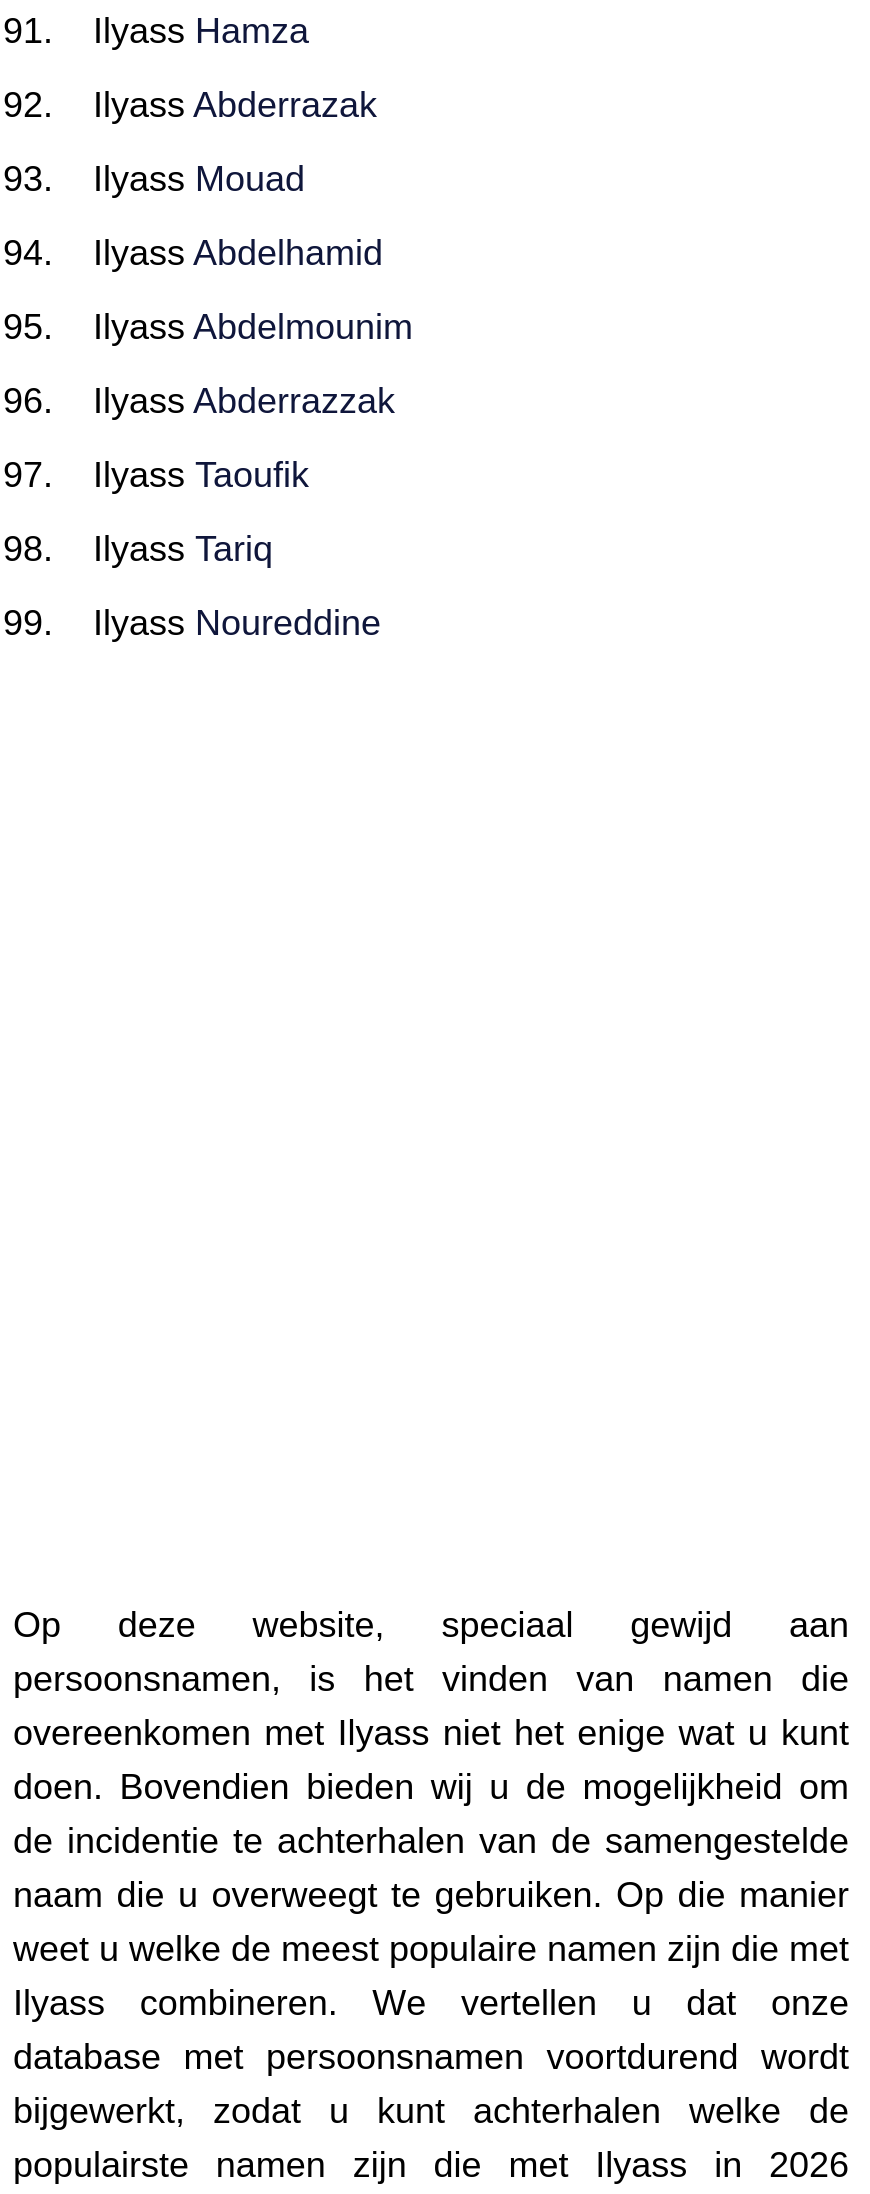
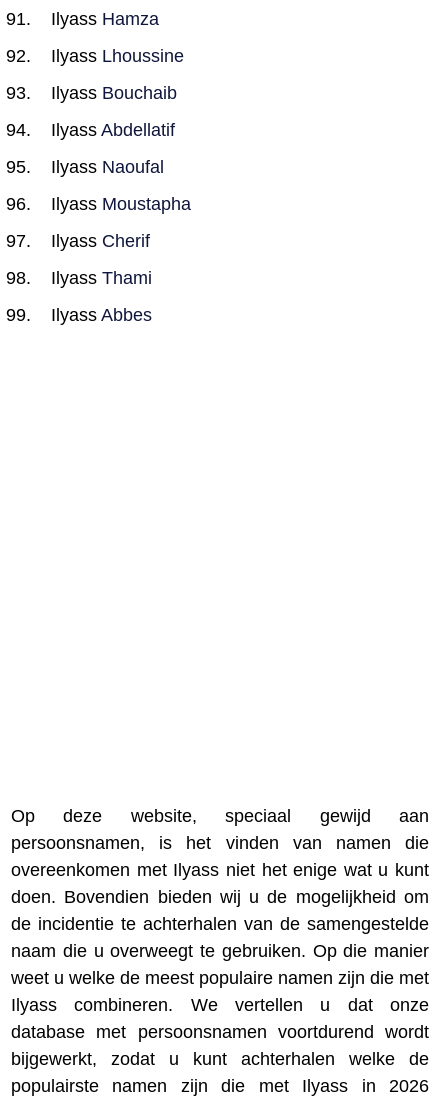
- Ilyass Abderrazak
+ Ilyass Lhoussine

- Ilyass Mouad
+ Ilyass Bouchaib

- Ilyass Abdelhamid
+ Ilyass Abdellatif

- Ilyass Abdelmounim
+ Ilyass Naoufal

- Ilyass Abderrazzak
+ Ilyass Moustapha

- Ilyass Taoufik
+ Ilyass Cherif

- Ilyass Tariq
+ Ilyass Thami

- Ilyass Noureddine
+ Ilyass Abbes
